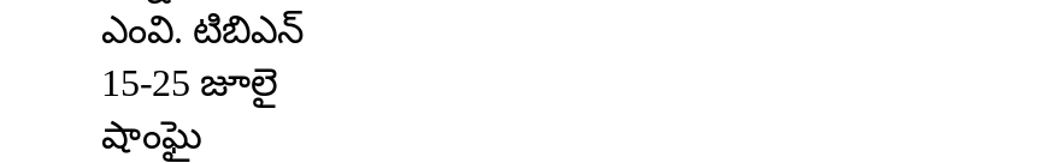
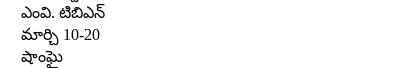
- 15-25 జూలై
+ మార్చి 10-20
